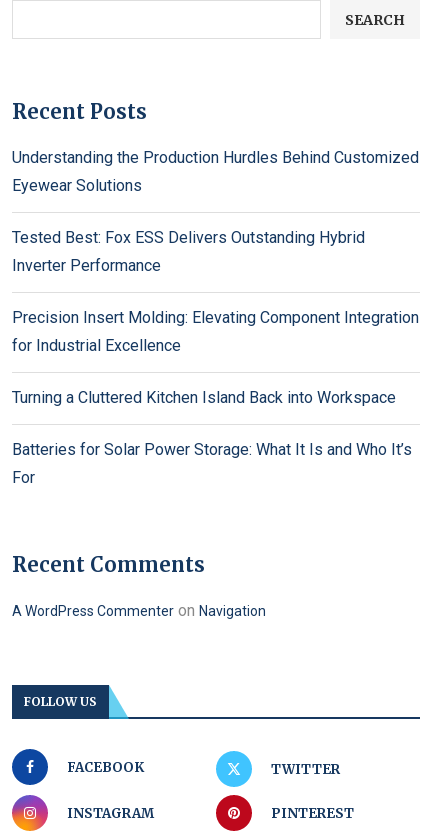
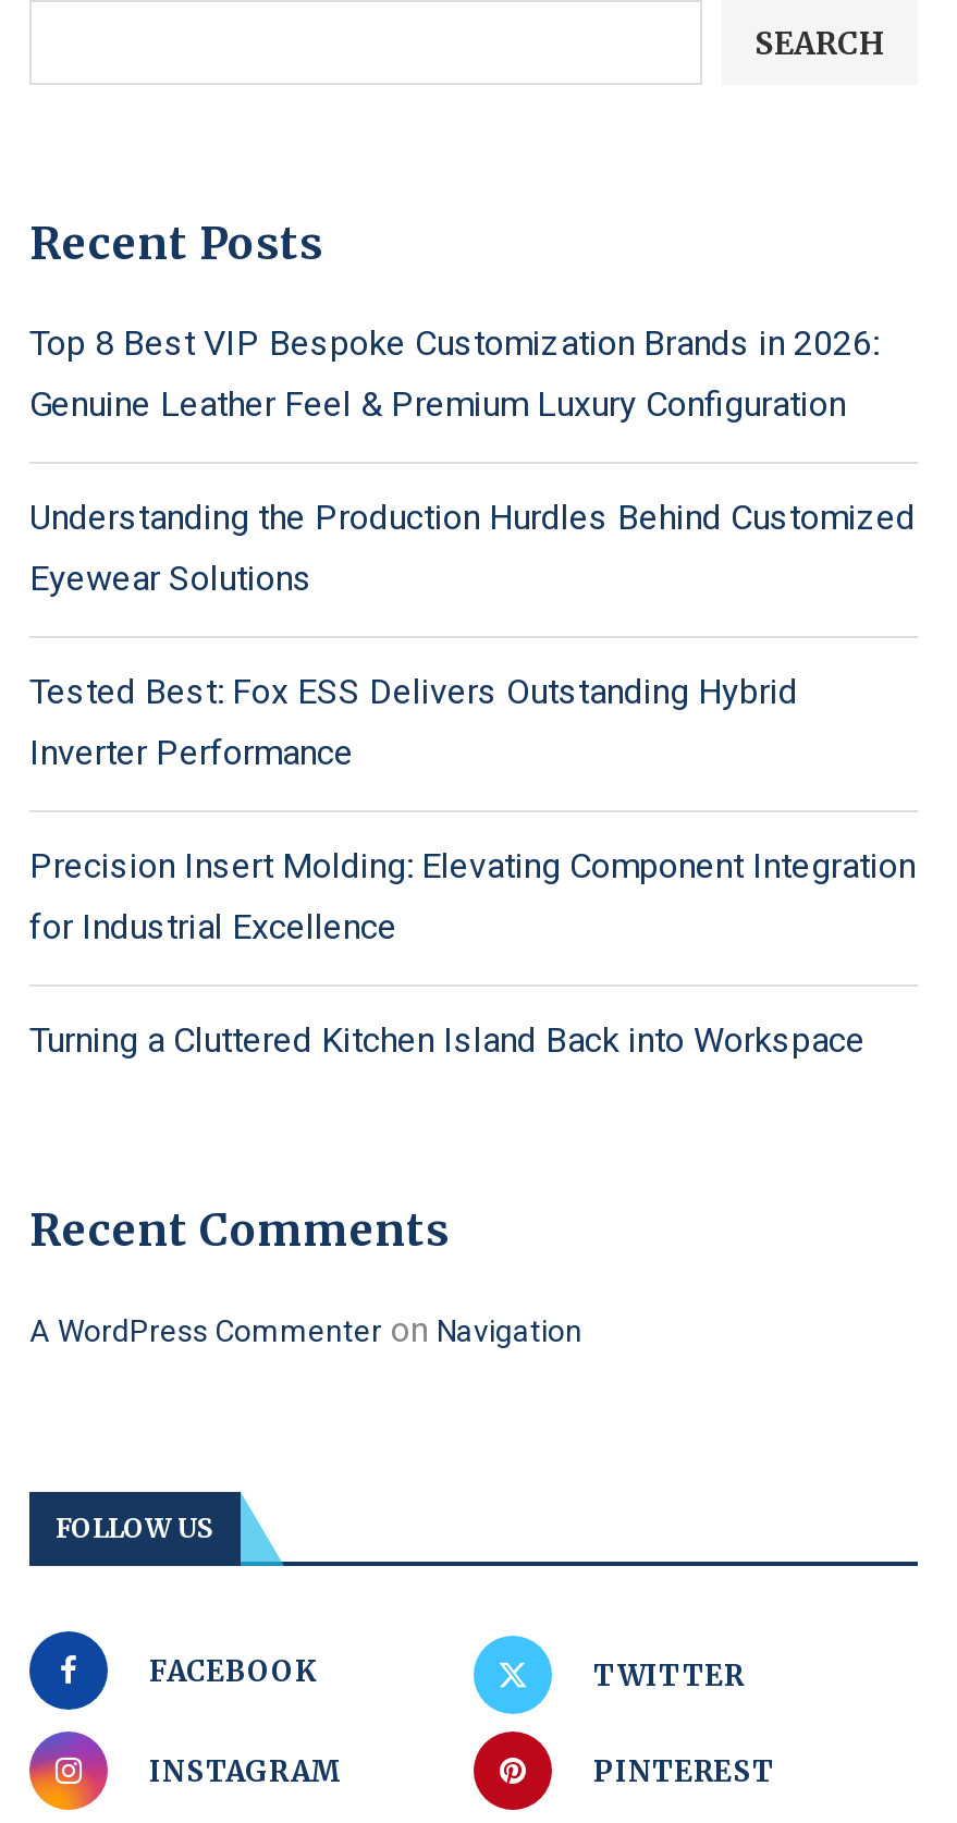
+ Top 8 Best VIP Bespoke Customization Brands in 2026:
+ Genuine Leather Feel & Premium Luxury Configuration

moved down: Understanding the Production Hurdles Behind Customized | Eyewear Solutions | Tested Best: Fox ESS Delivers Outstanding Hybrid | Inverter Performance | Precision Insert Molding: Elevating Component Integration | for Industrial Excellence | Turning a Cluttered Kitchen Island Back into Workspace

- Batteries for Solar Power Storage: What It Is and Who It’s
- For
